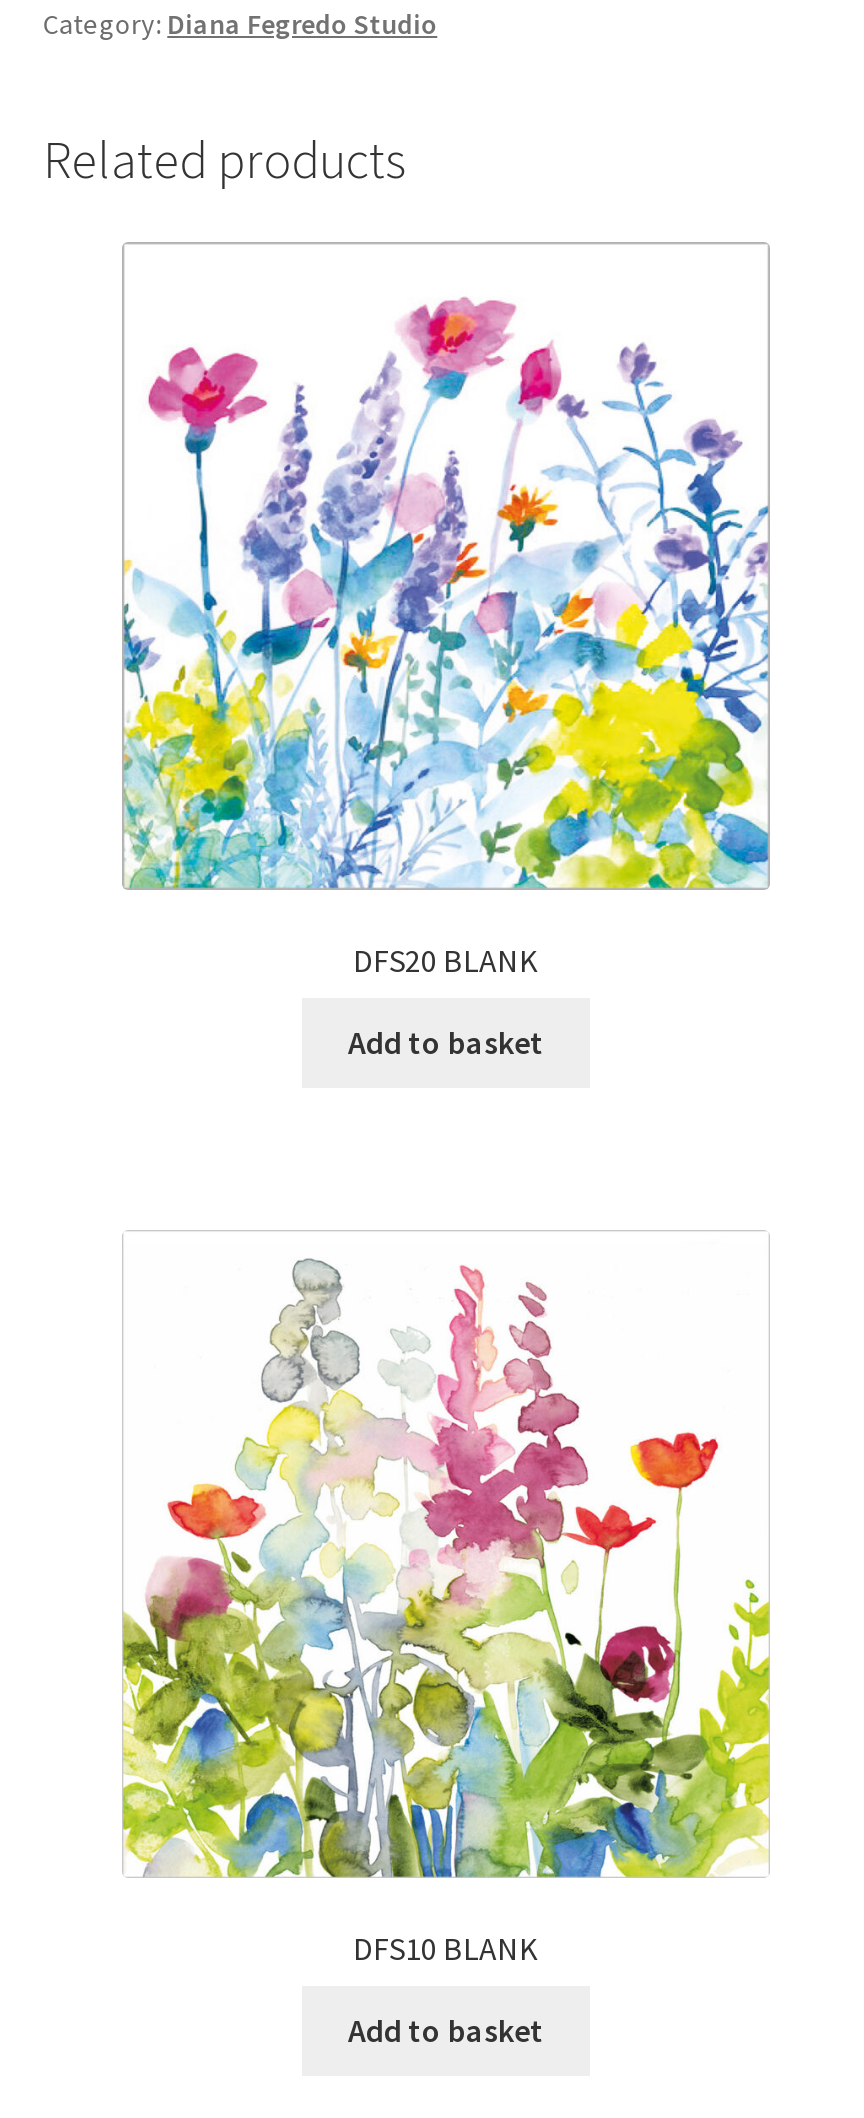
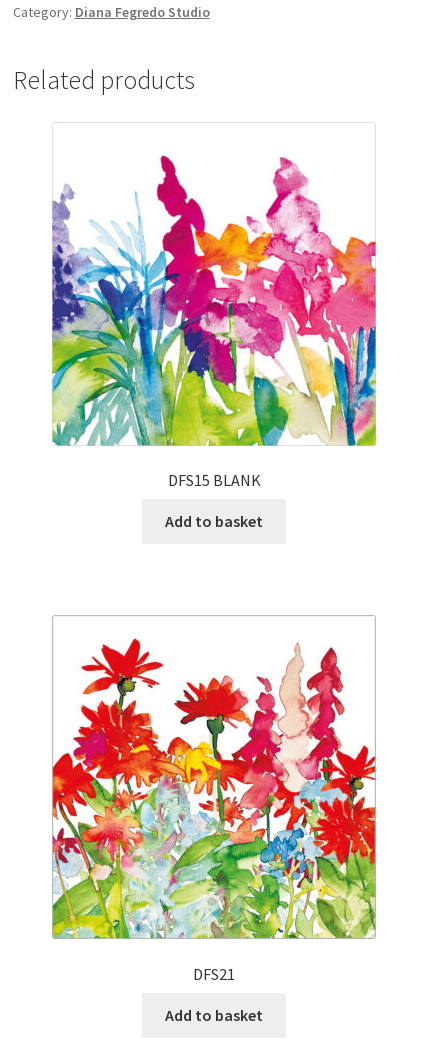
- [image]
- DFS20 BLANK
+ [image]
+ DFS15 BLANK

- [image]
- DFS10 BLANK
+ [image]
+ DFS21
